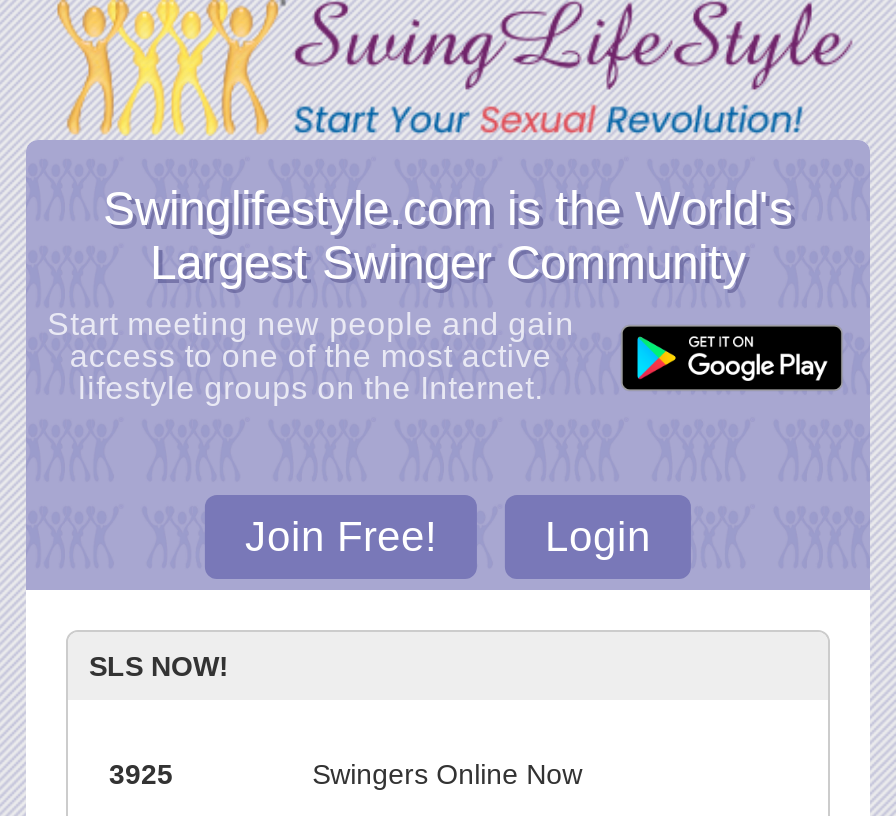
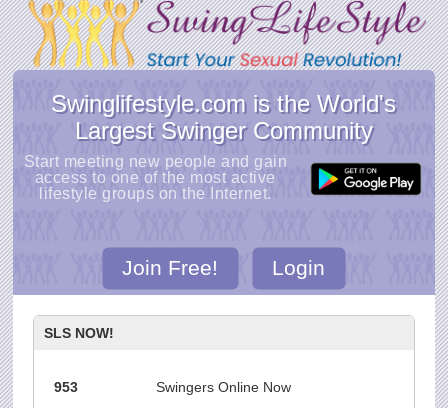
- 3925
+ 953
